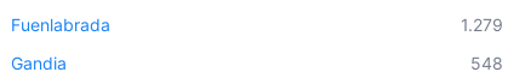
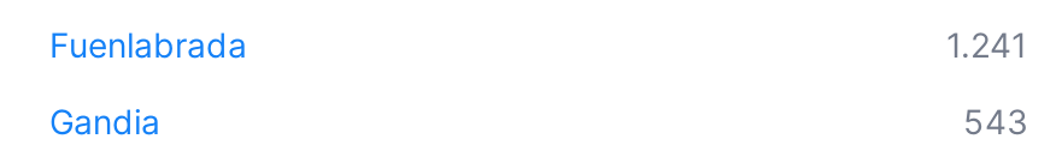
- 1.279
+ 1.241

- 548
+ 543
